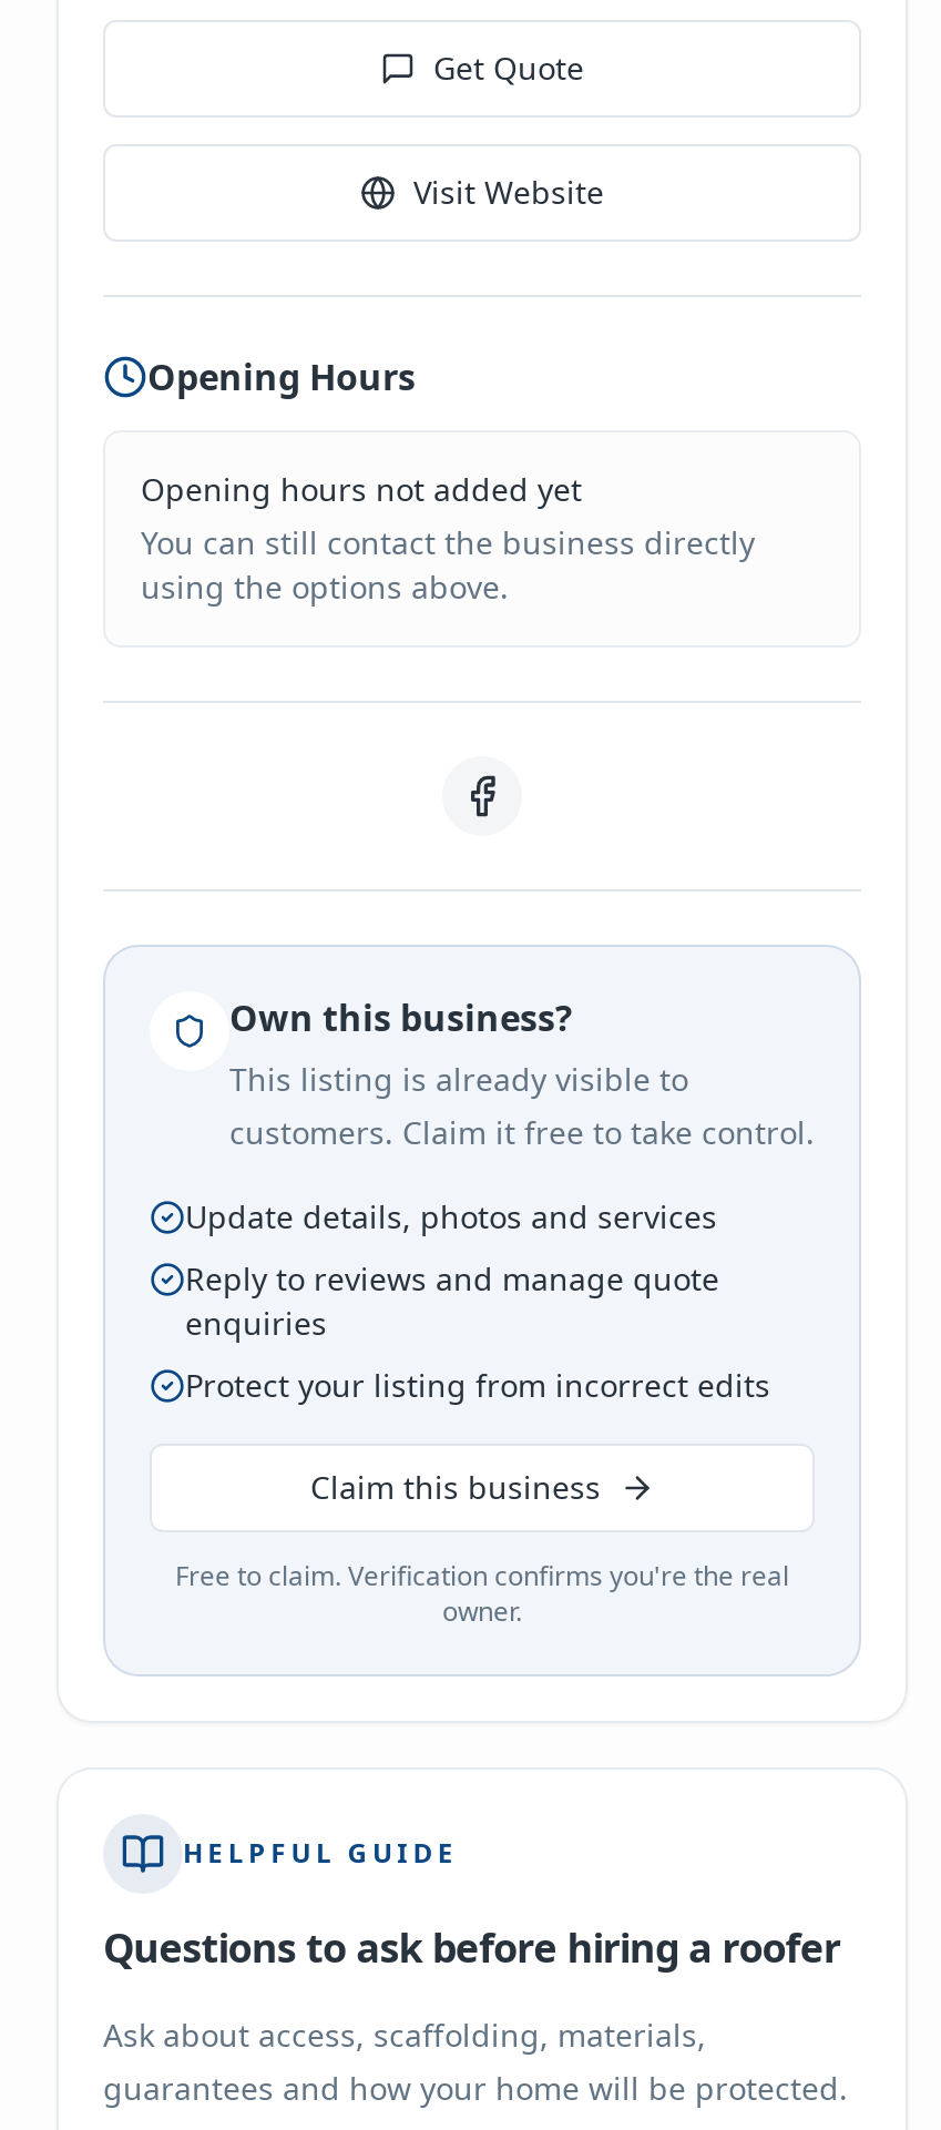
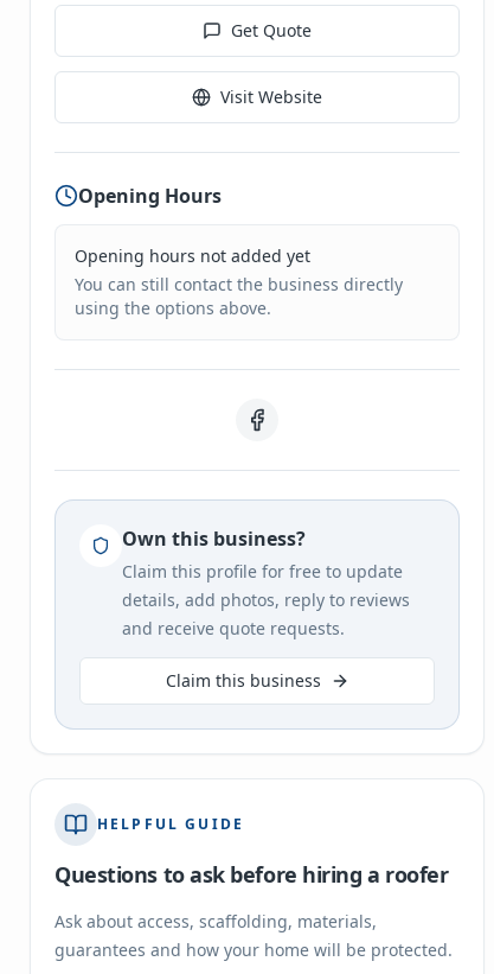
- This listing is already visible to
- customers. Claim it free to take control.
- Update details, photos and services
- Reply to reviews and manage quote
- enquiries
- Protect your listing from incorrect edits
+ Claim this profile for free to update
+ details, add photos, reply to reviews
+ and receive quote requests.

- Free to claim. Verification confirms you're the real
- owner.
